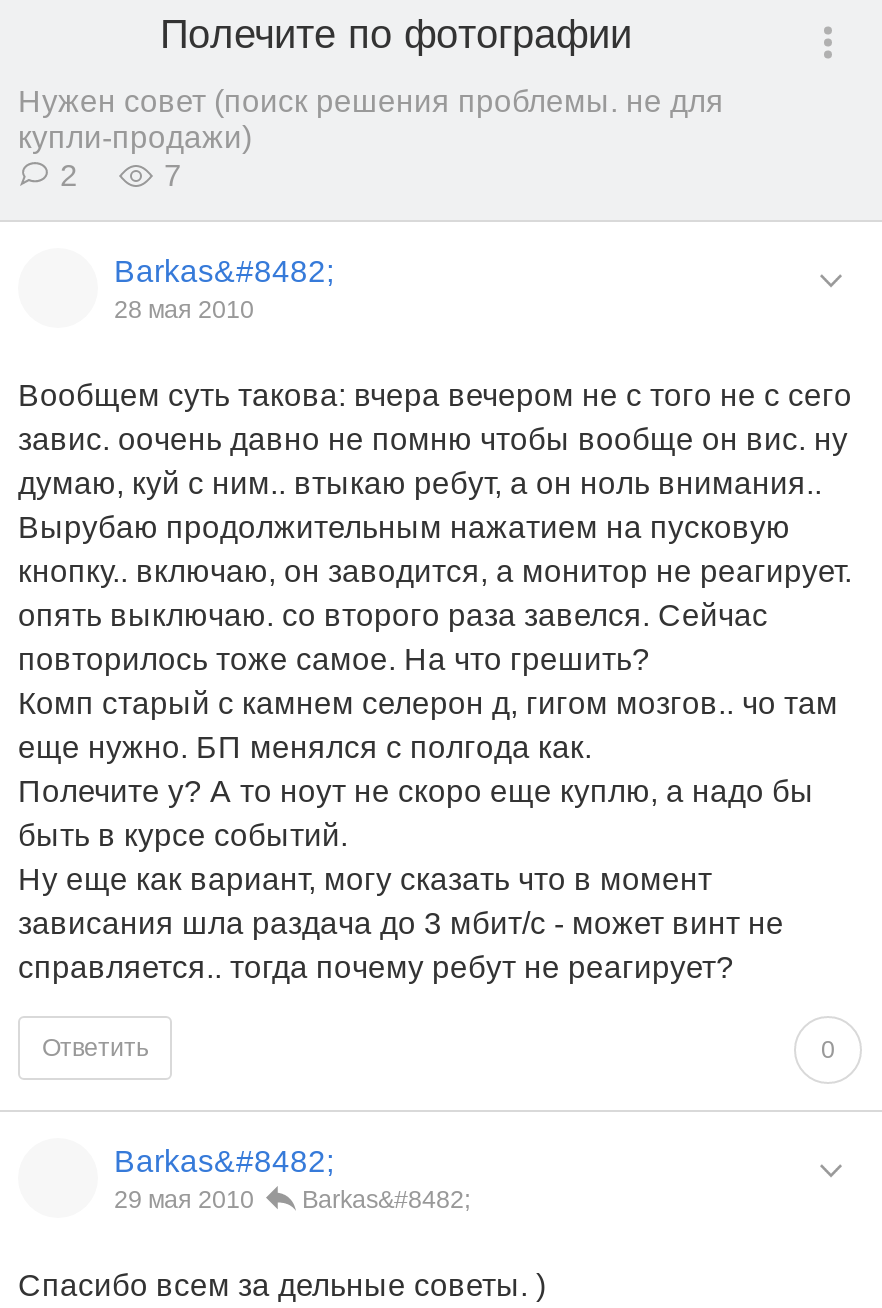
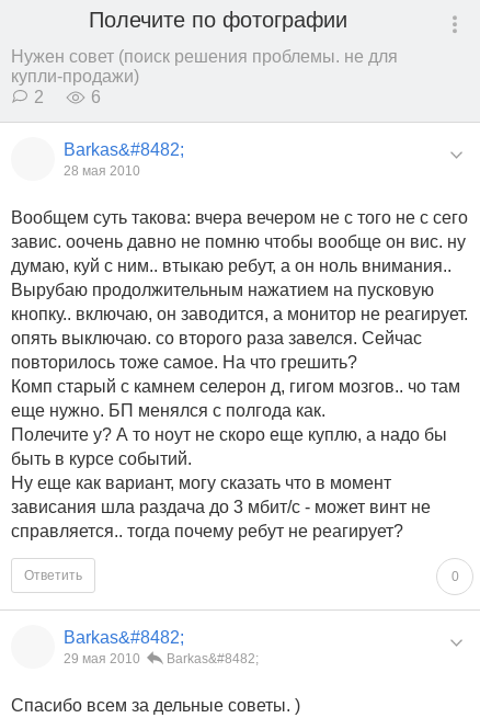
- 7
+ 6
